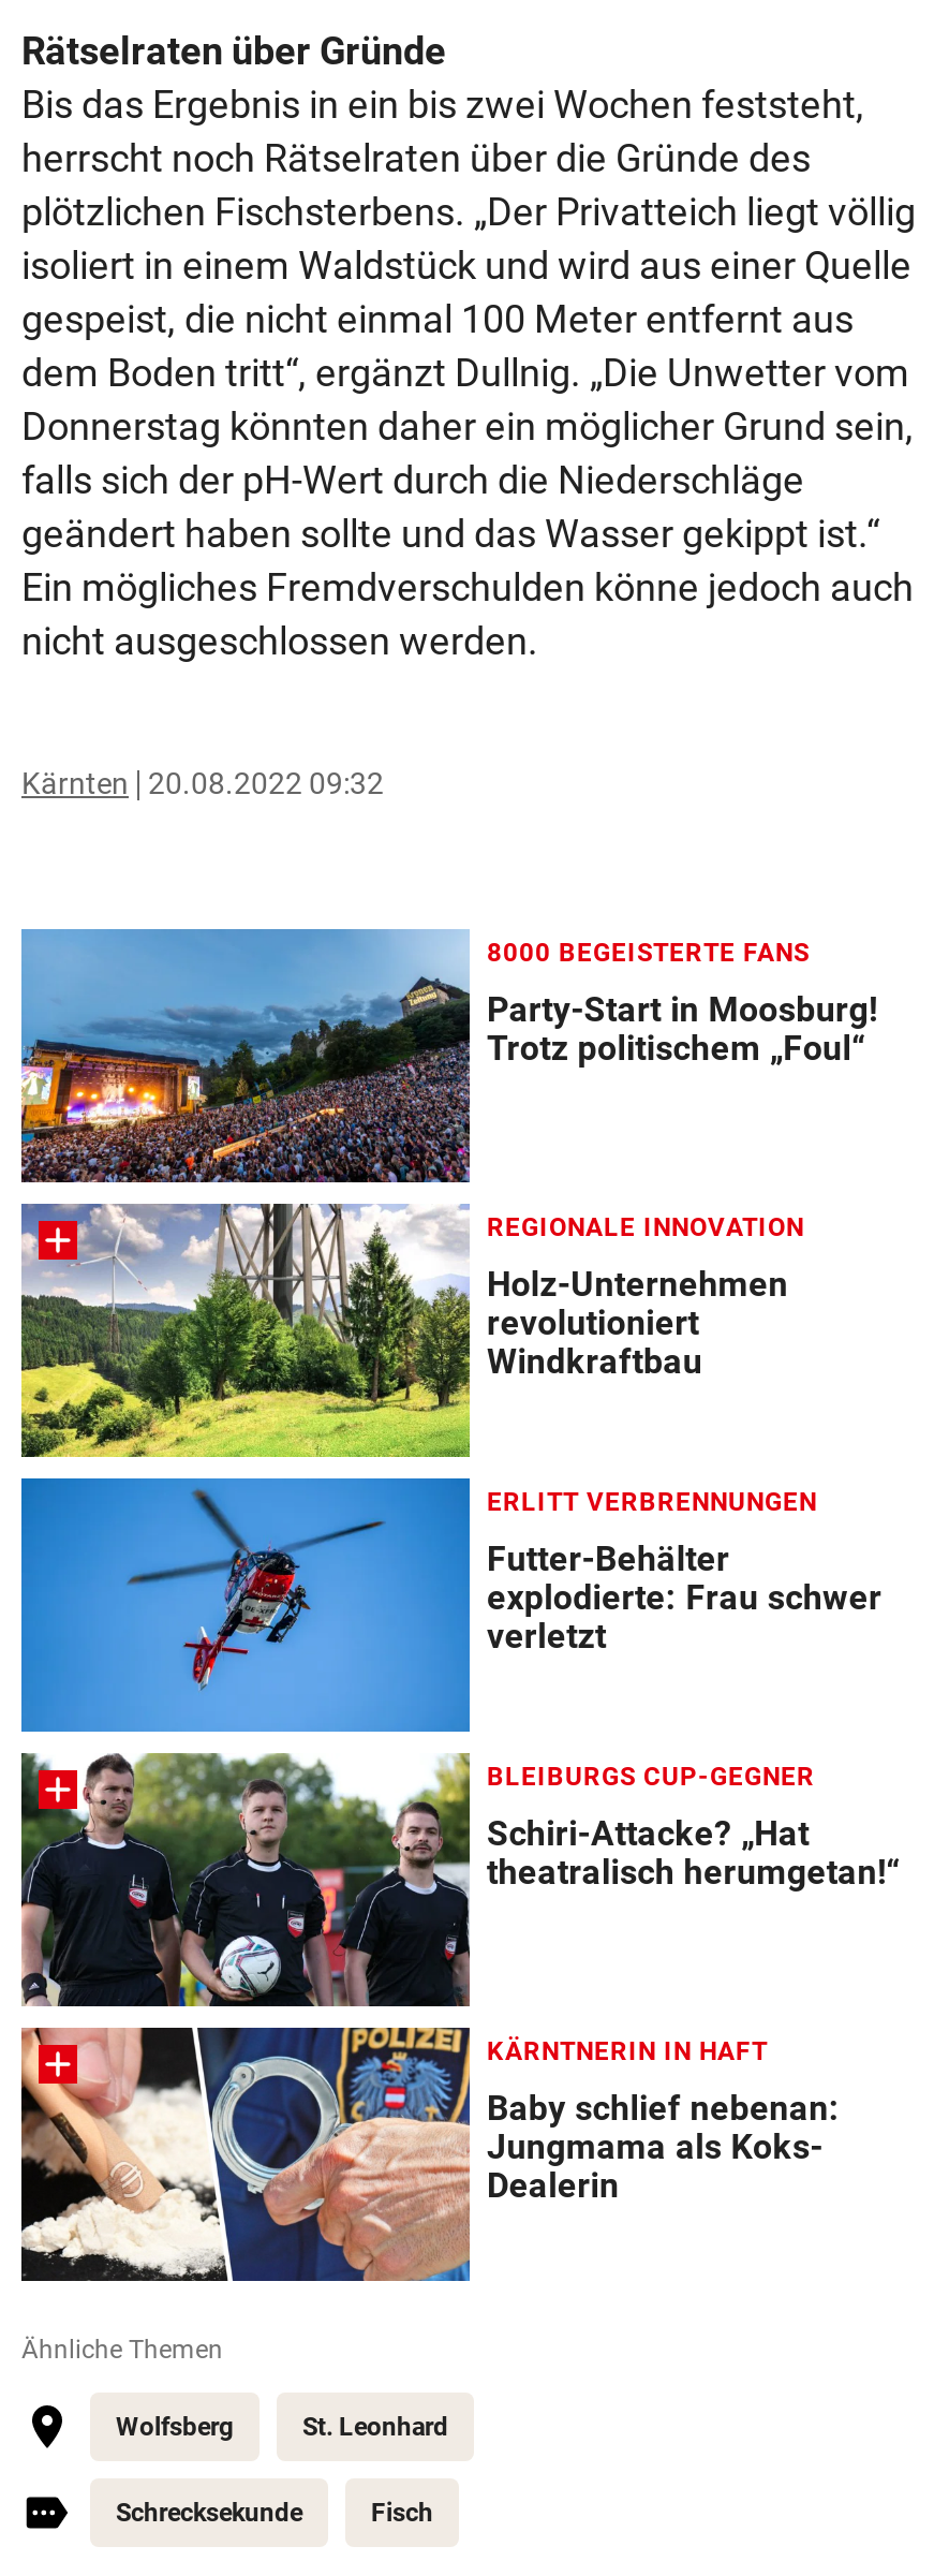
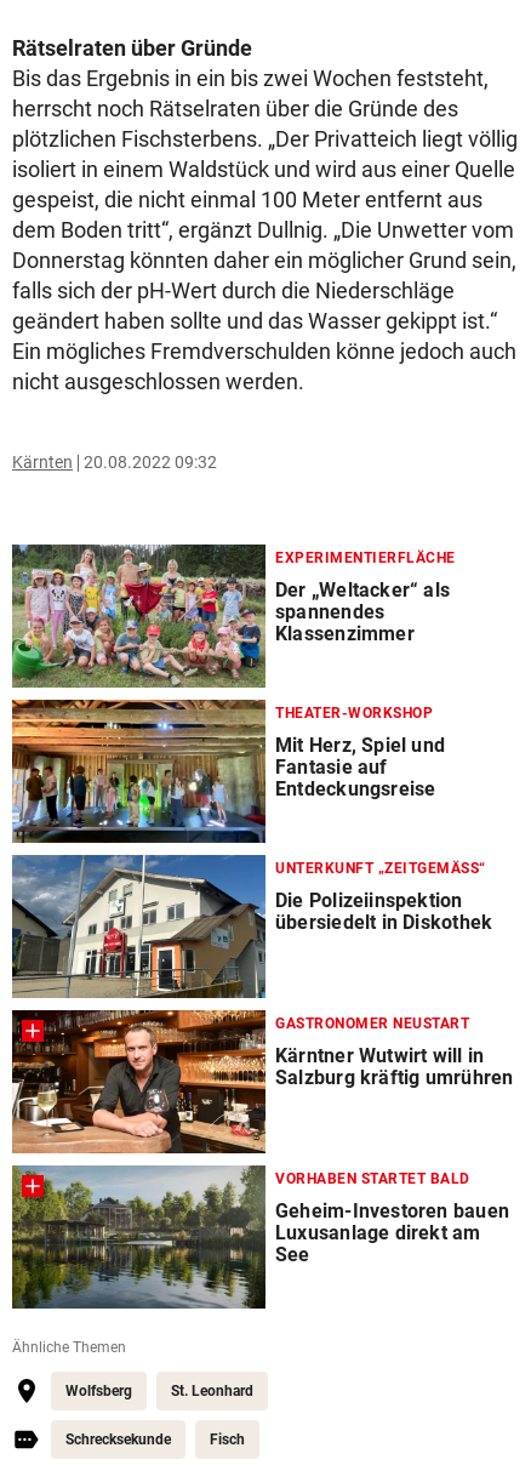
- [image]
- 8000 BEGEISTERTE FANS
+ [image]
+ EXPERIMENTIERFLÄCHE

- Party-Start in Moosburg!
- Trotz politischem „Foul“
+ Der „Weltacker“ als
+ spannendes
+ Klassenzimmer

- [image]
- REGIONALE INNOVATION
+ [image]
+ THEATER-WORKSHOP

- Holz-Unternehmen
- revolutioniert
- Windkraftbau
+ Mit Herz, Spiel und
+ Fantasie auf
+ Entdeckungsreise

- [image]
- ERLITT VERBRENNUNGEN
+ [image]
+ UNTERKUNFT „ZEITGEMÄSS“

- Futter-Behälter
- explodierte: Frau schwer
- verletzt
+ Die Polizeiinspektion
+ übersiedelt in Diskothek

- [image]
- BLEIBURGS CUP-GEGNER
+ [image]
+ GASTRONOMER NEUSTART

- Schiri-Attacke? „Hat
- theatralisch herumgetan!“
+ Kärntner Wutwirt will in
+ Salzburg kräftig umrühren

- [image]
- KÄRNTNERIN IN HAFT
+ [image]
+ VORHABEN STARTET BALD

- Baby schlief nebenan:
- Jungmama als Koks-
- Dealerin
+ Geheim-Investoren bauen
+ Luxusanlage direkt am
+ See
